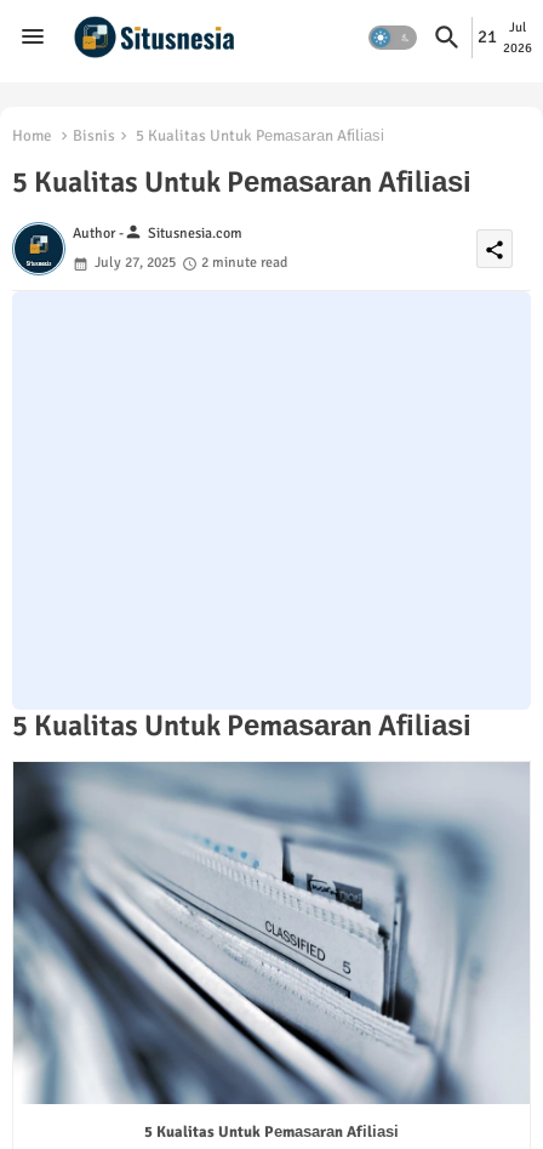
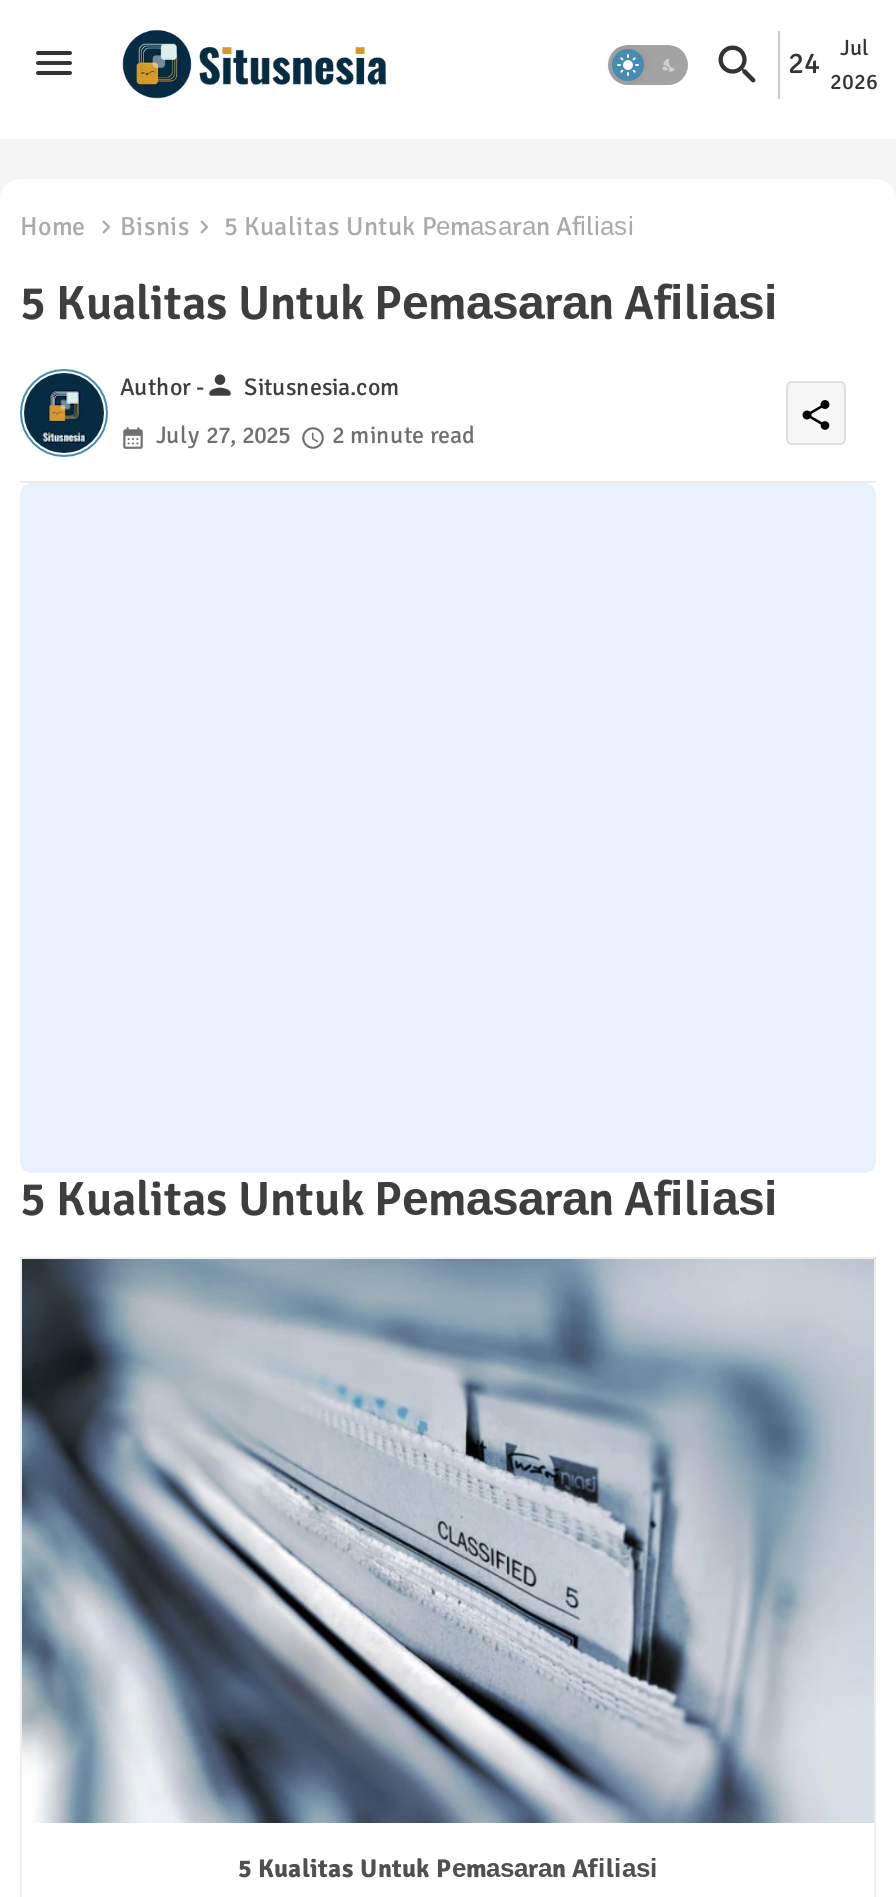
- 21 2026 Jul
+ 24 2026 Jul
